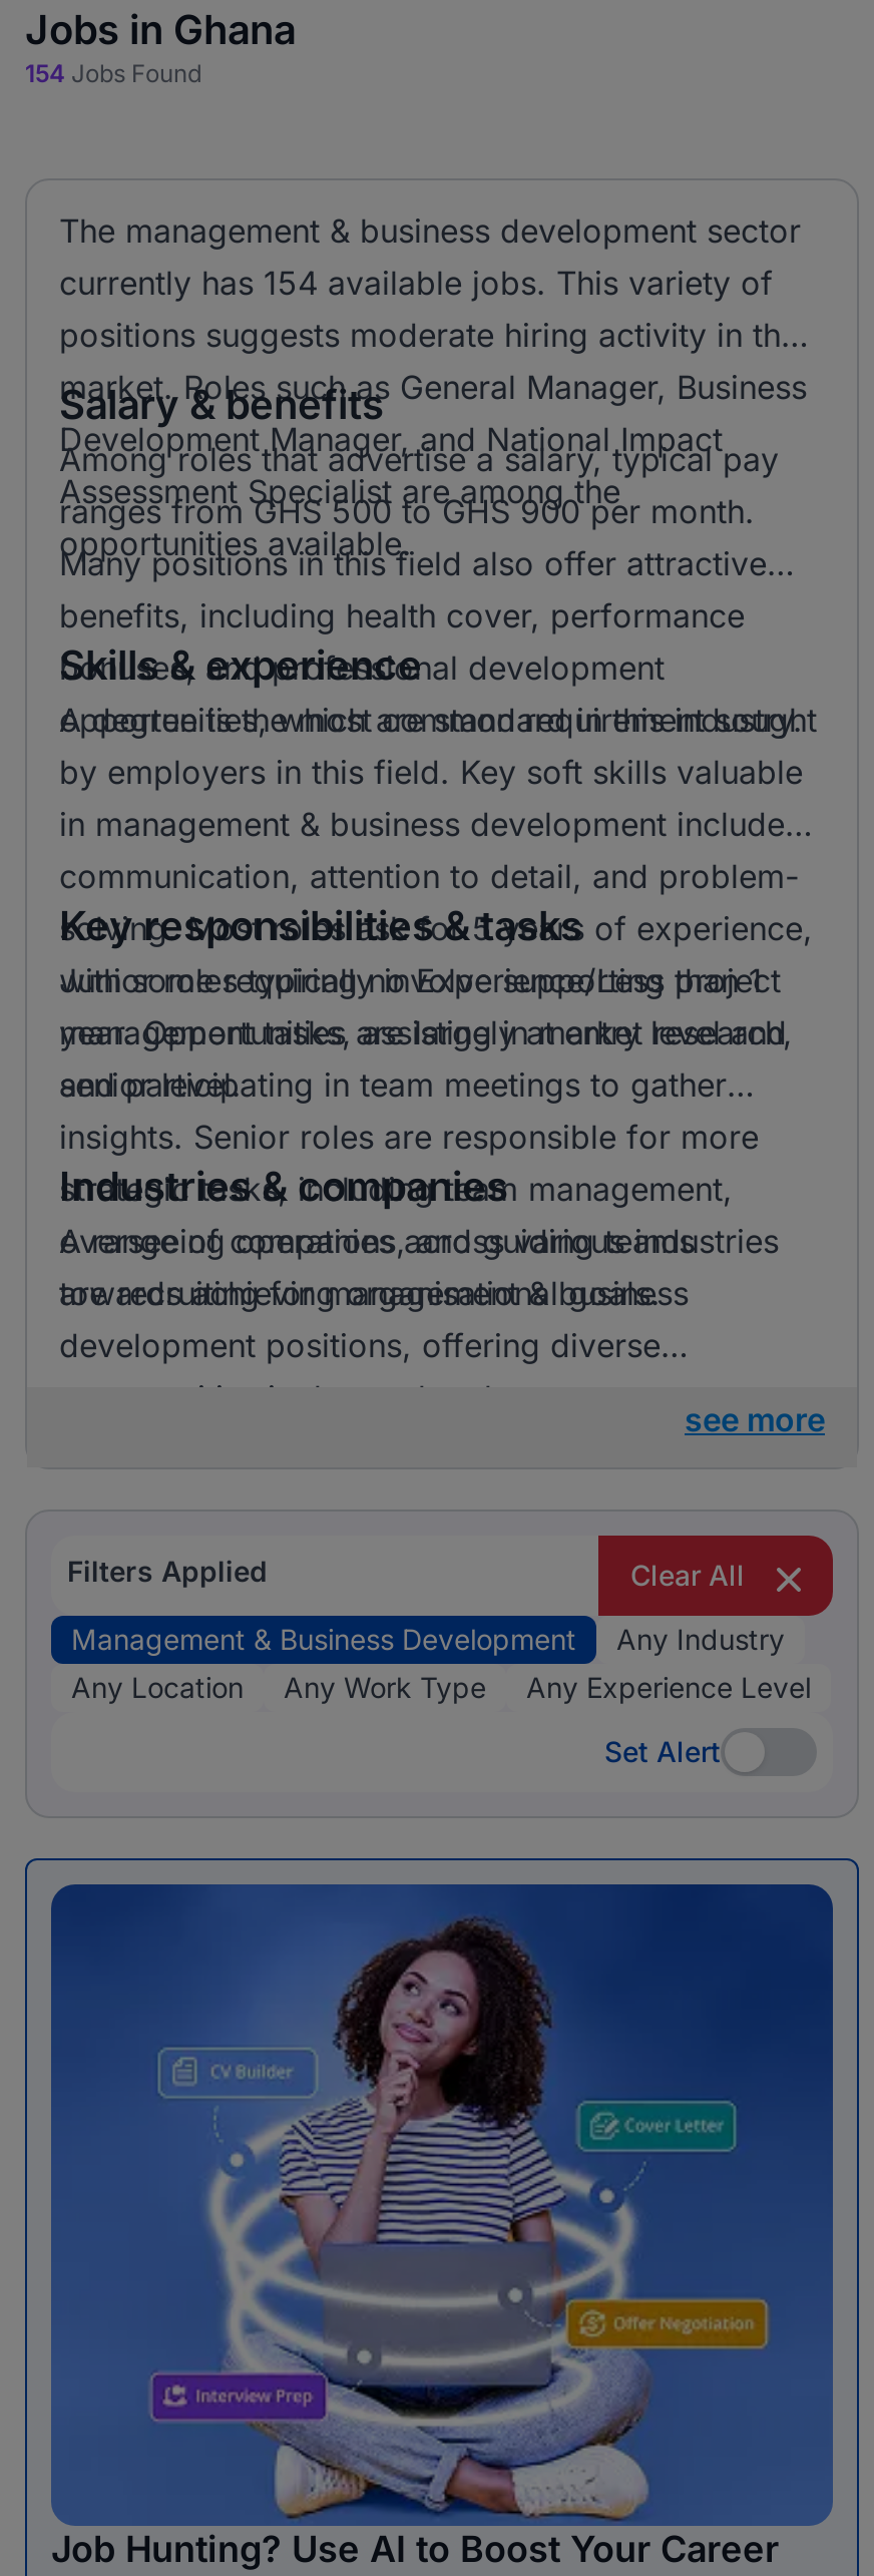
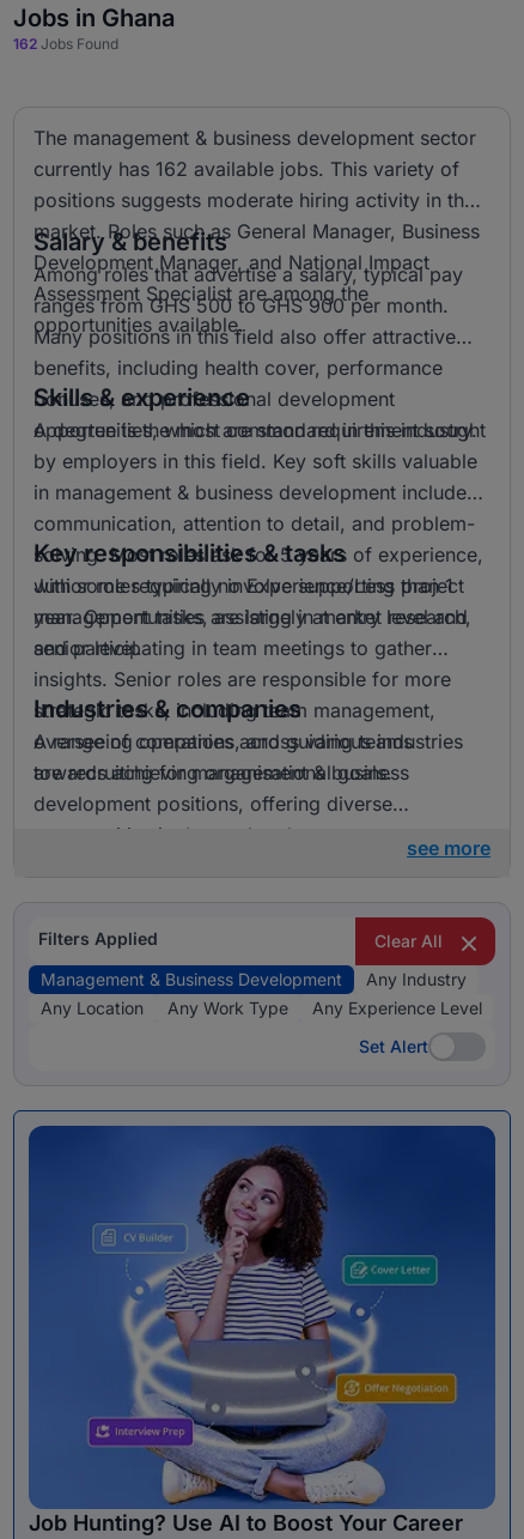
- 154 Jobs Found
+ 162 Jobs Found

- currently has 154 available jobs. This variety of
+ currently has 162 available jobs. This variety of
